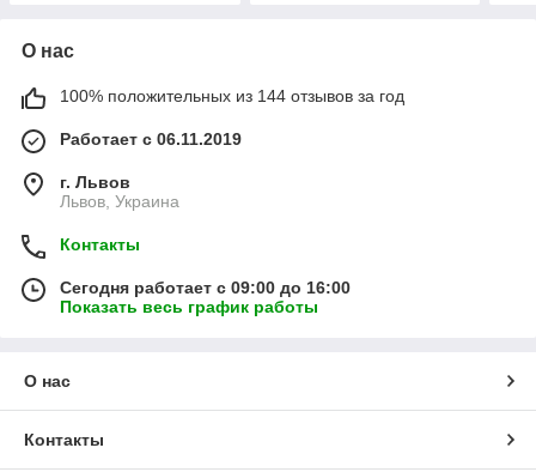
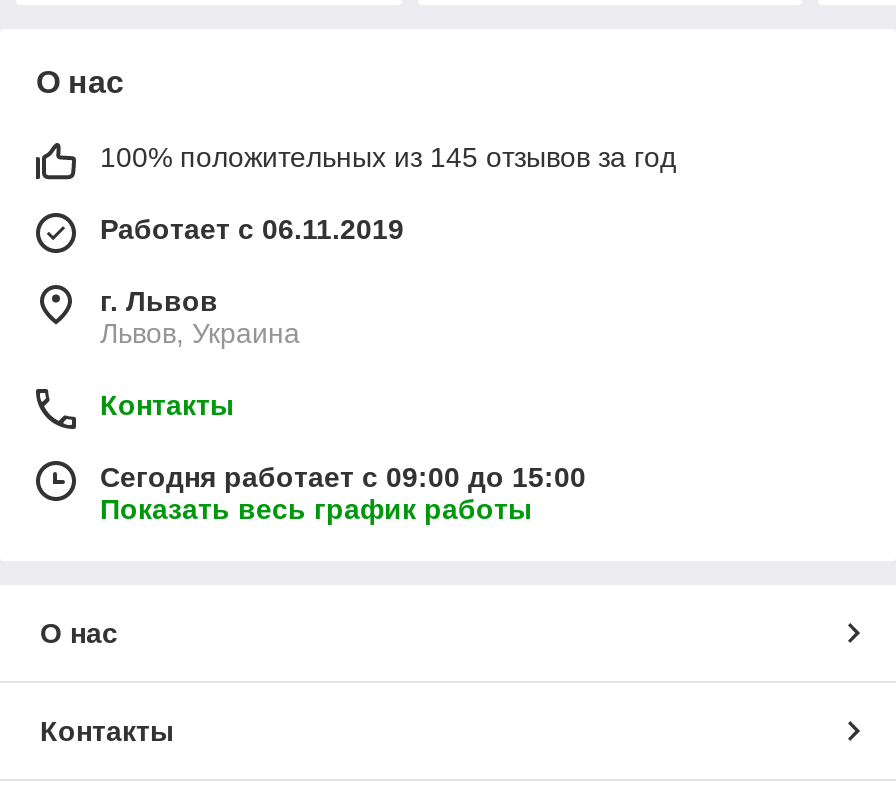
- 100% положительных из 144 отзывов за год
+ 100% положительных из 145 отзывов за год

- Сегодня работает с 09:00 до 16:00
+ Сегодня работает с 09:00 до 15:00
